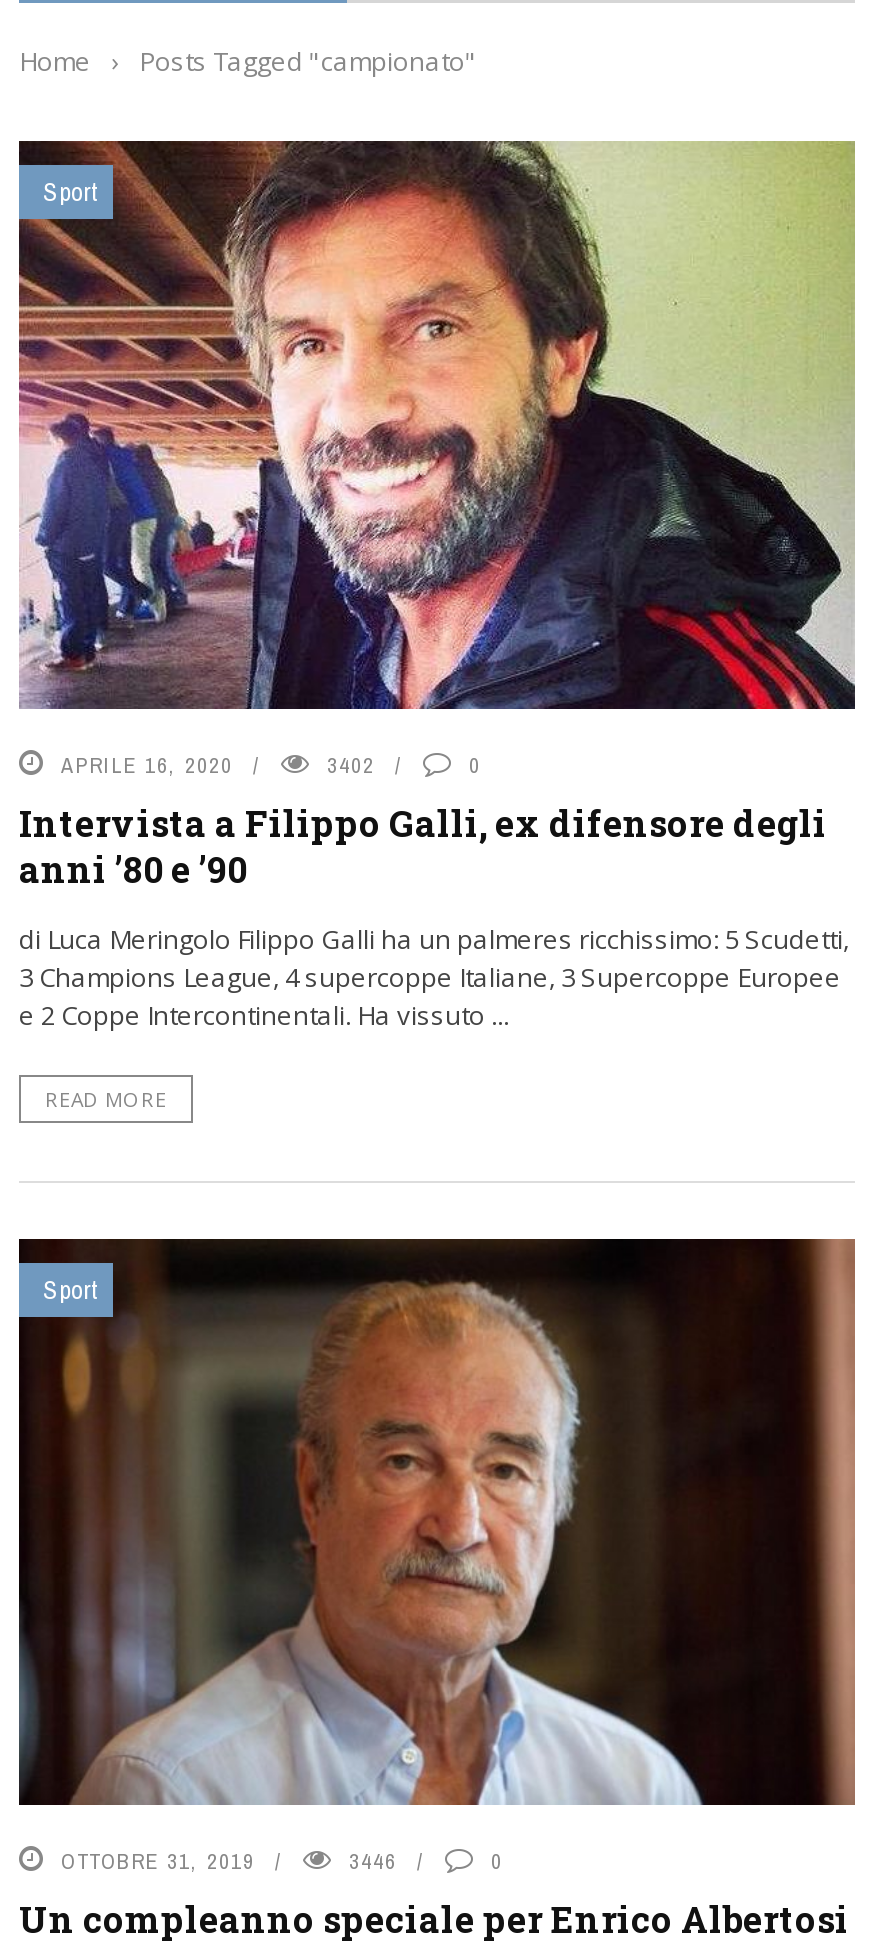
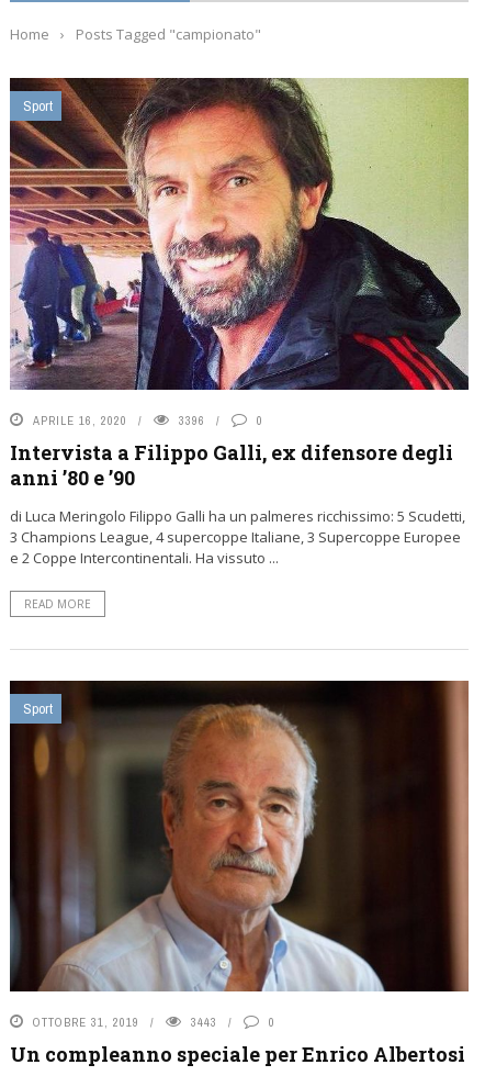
- 3402
+ 3396

- 3446
+ 3443
